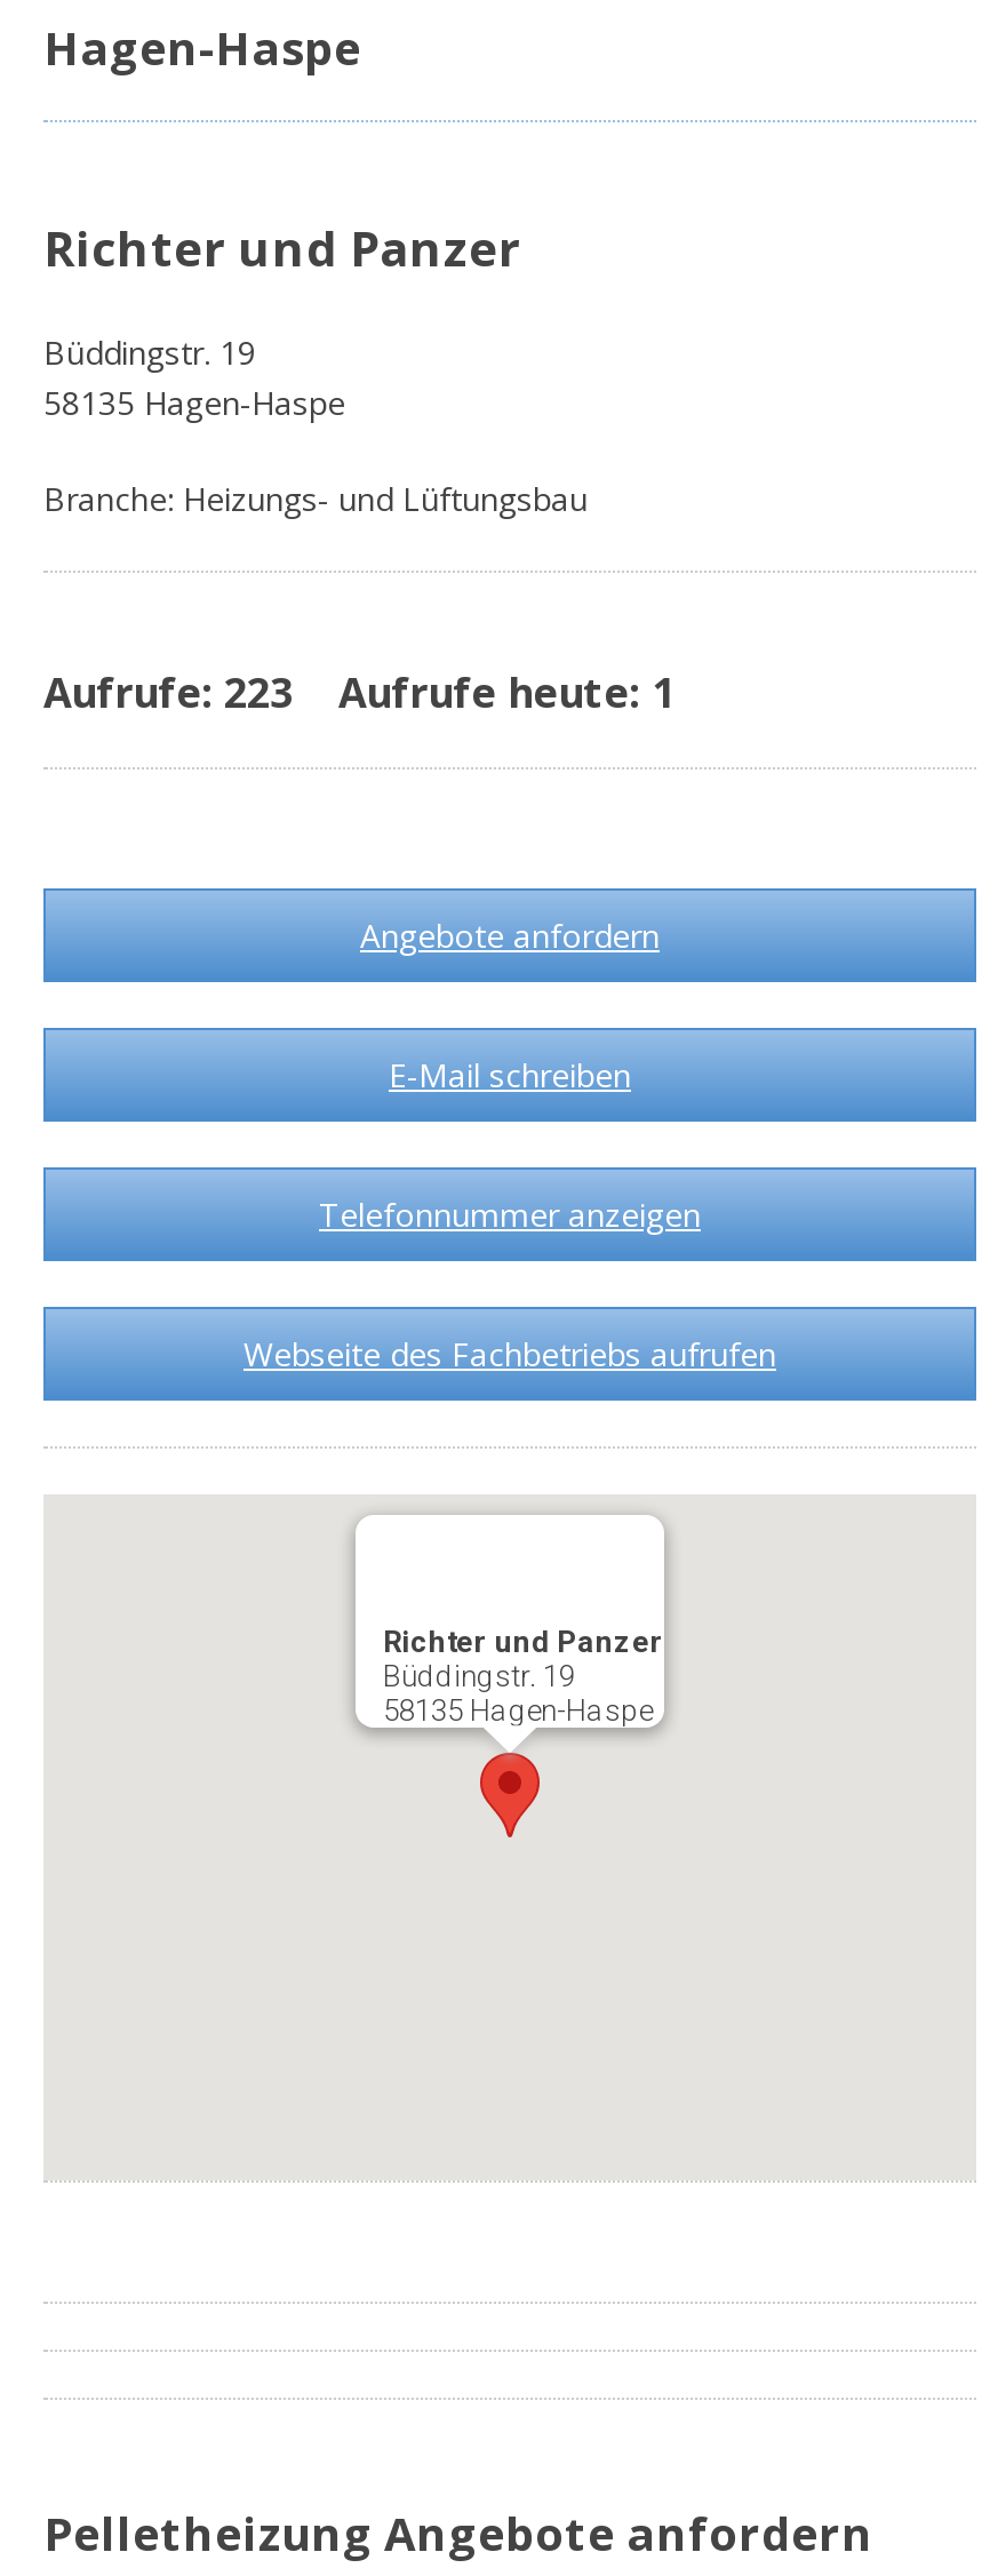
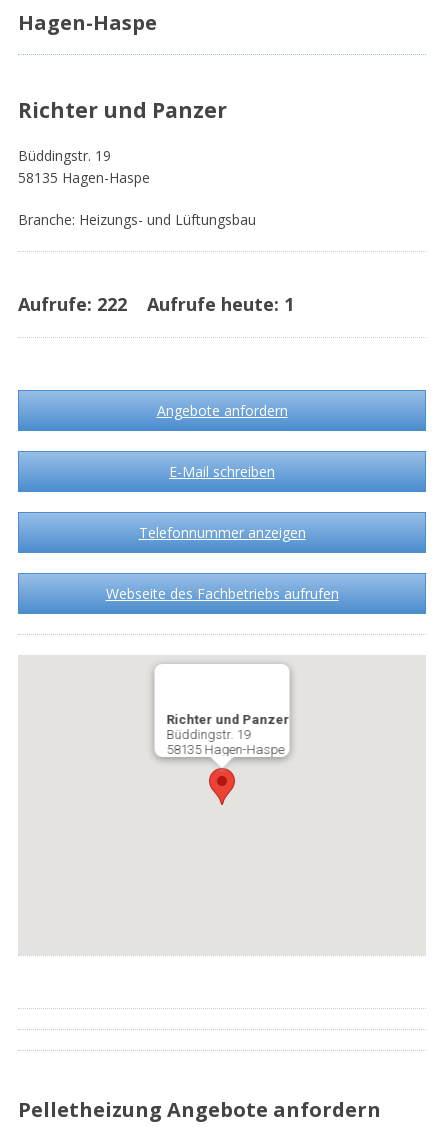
- Aufrufe: 223 Aufrufe heute: 1
+ Aufrufe: 222 Aufrufe heute: 1
